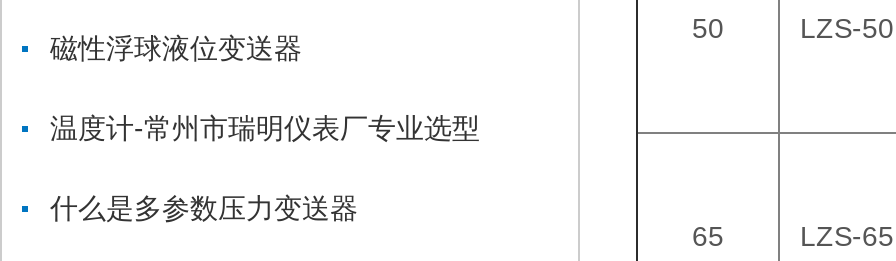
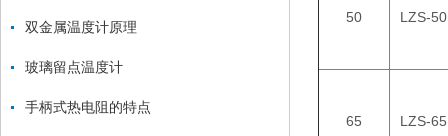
- 磁性浮球液位变送器
+ 双金属温度计原理

- 温度计-常州市瑞明仪表厂专业选型
+ 玻璃留点温度计

- 什么是多参数压力变送器
+ 手柄式热电阻的特点
